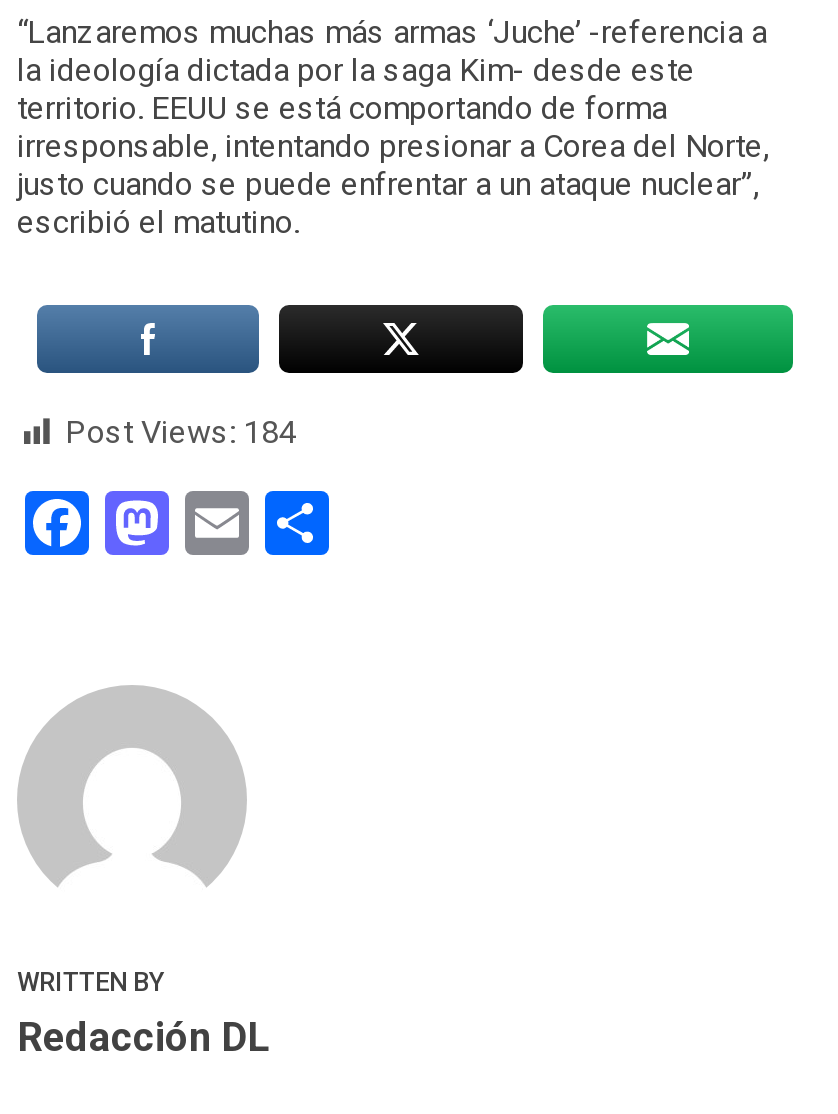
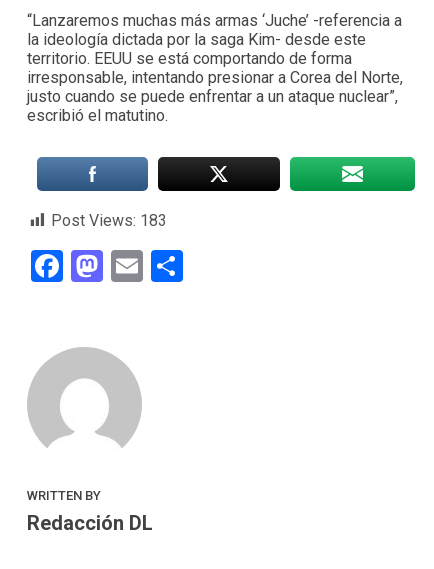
- Post Views: 184
+ Post Views: 183
